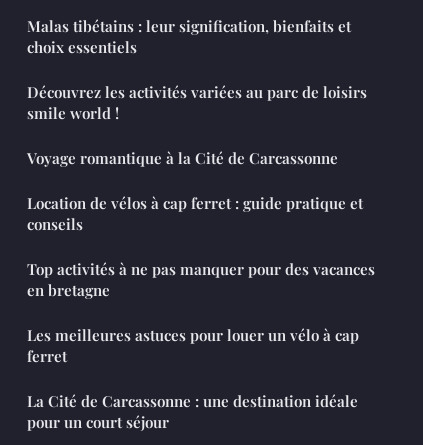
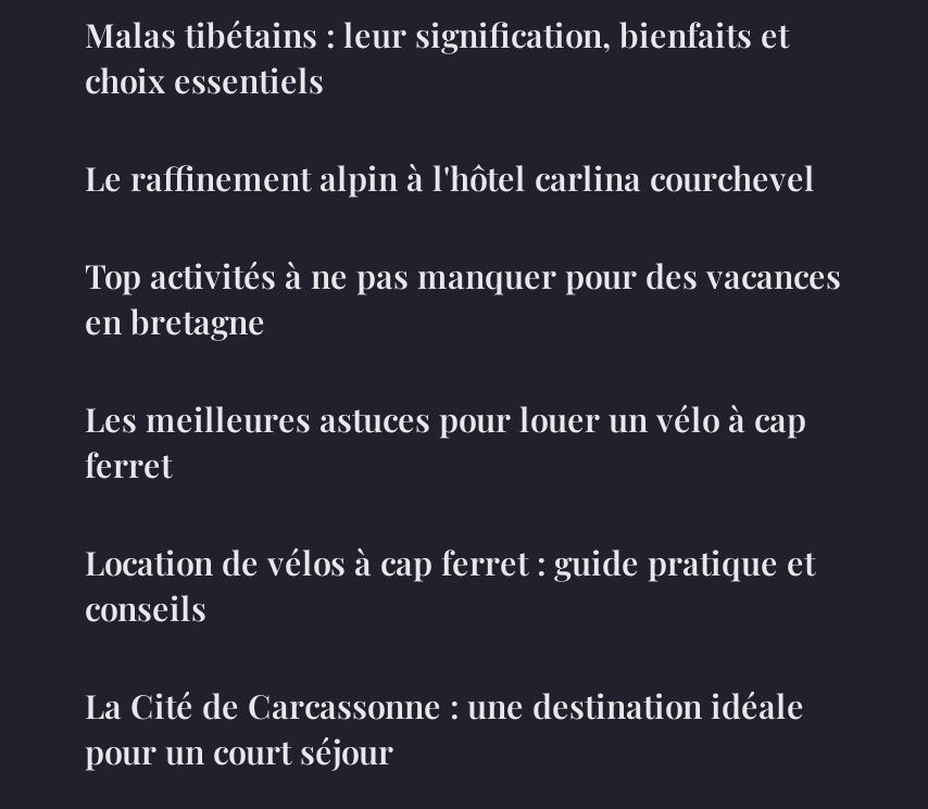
- Découvrez les activités variées au parc de loisirs
- smile world !
- Voyage romantique à la Cité de Carcassonne
+ Le raffinement alpin à l'hôtel carlina courchevel

moved down: Location de vélos à cap ferret : guide pratique et | conseils

moved up: Top activités à ne pas manquer pour des vacances | en bretagne | Les meilleures astuces pour louer un vélo à cap | ferret
